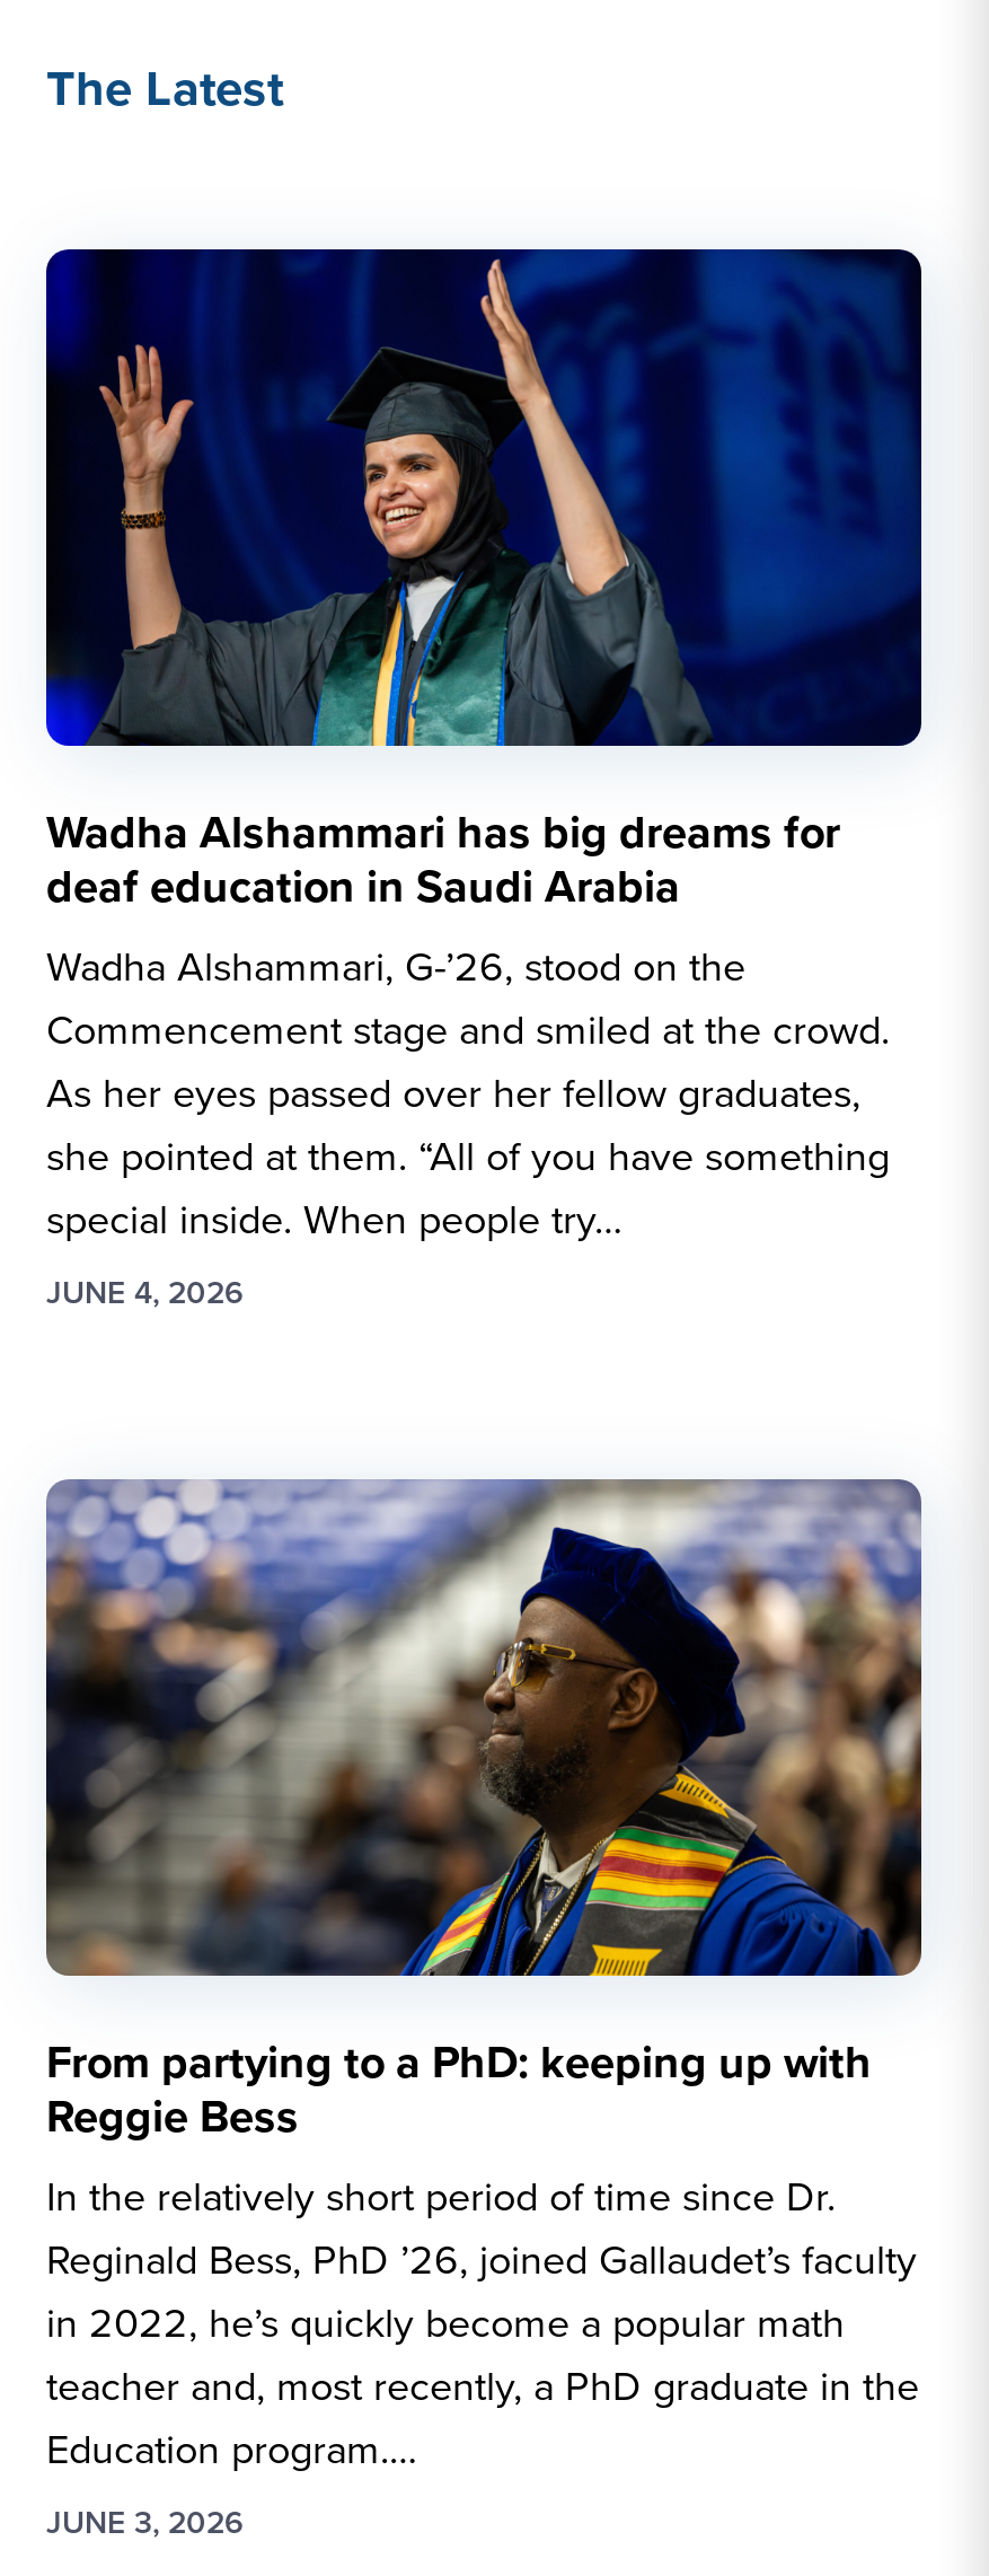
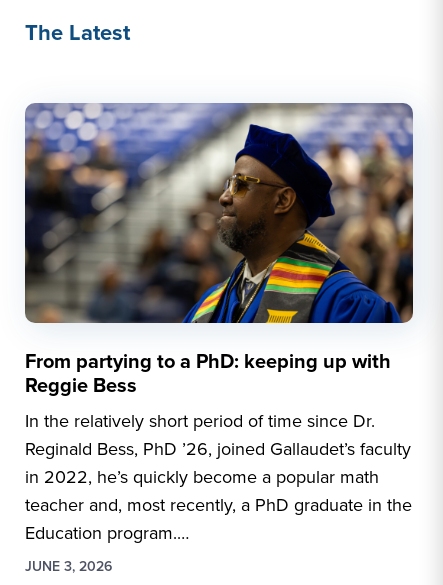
- [image]
- Wadha Alshammari has big dreams for
- deaf education in Saudi Arabia
- Wadha Alshammari, G-’26, stood on the
- Commencement stage and smiled at the crowd.
- As her eyes passed over her fellow graduates,
- she pointed at them. “All of you have something
- special inside. When people try…
- JUNE 4, 2026
